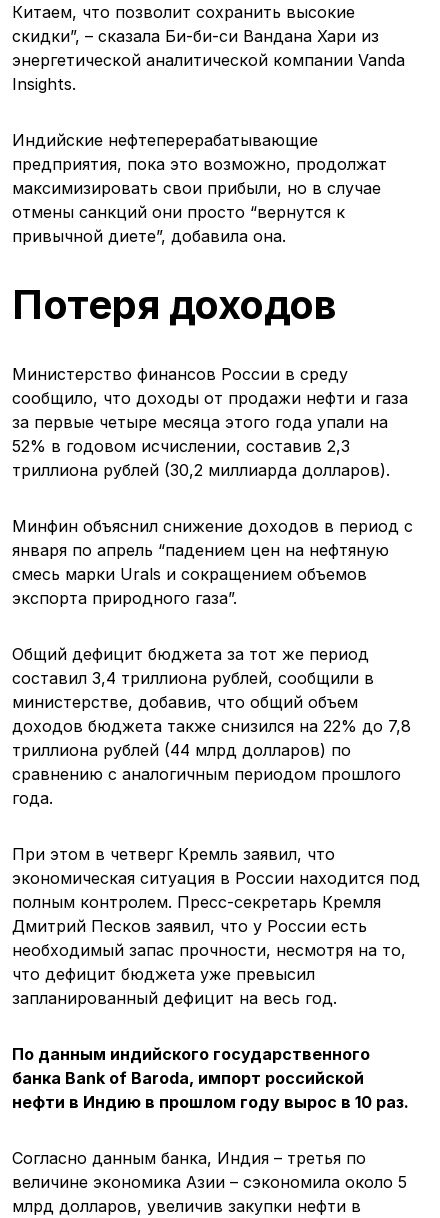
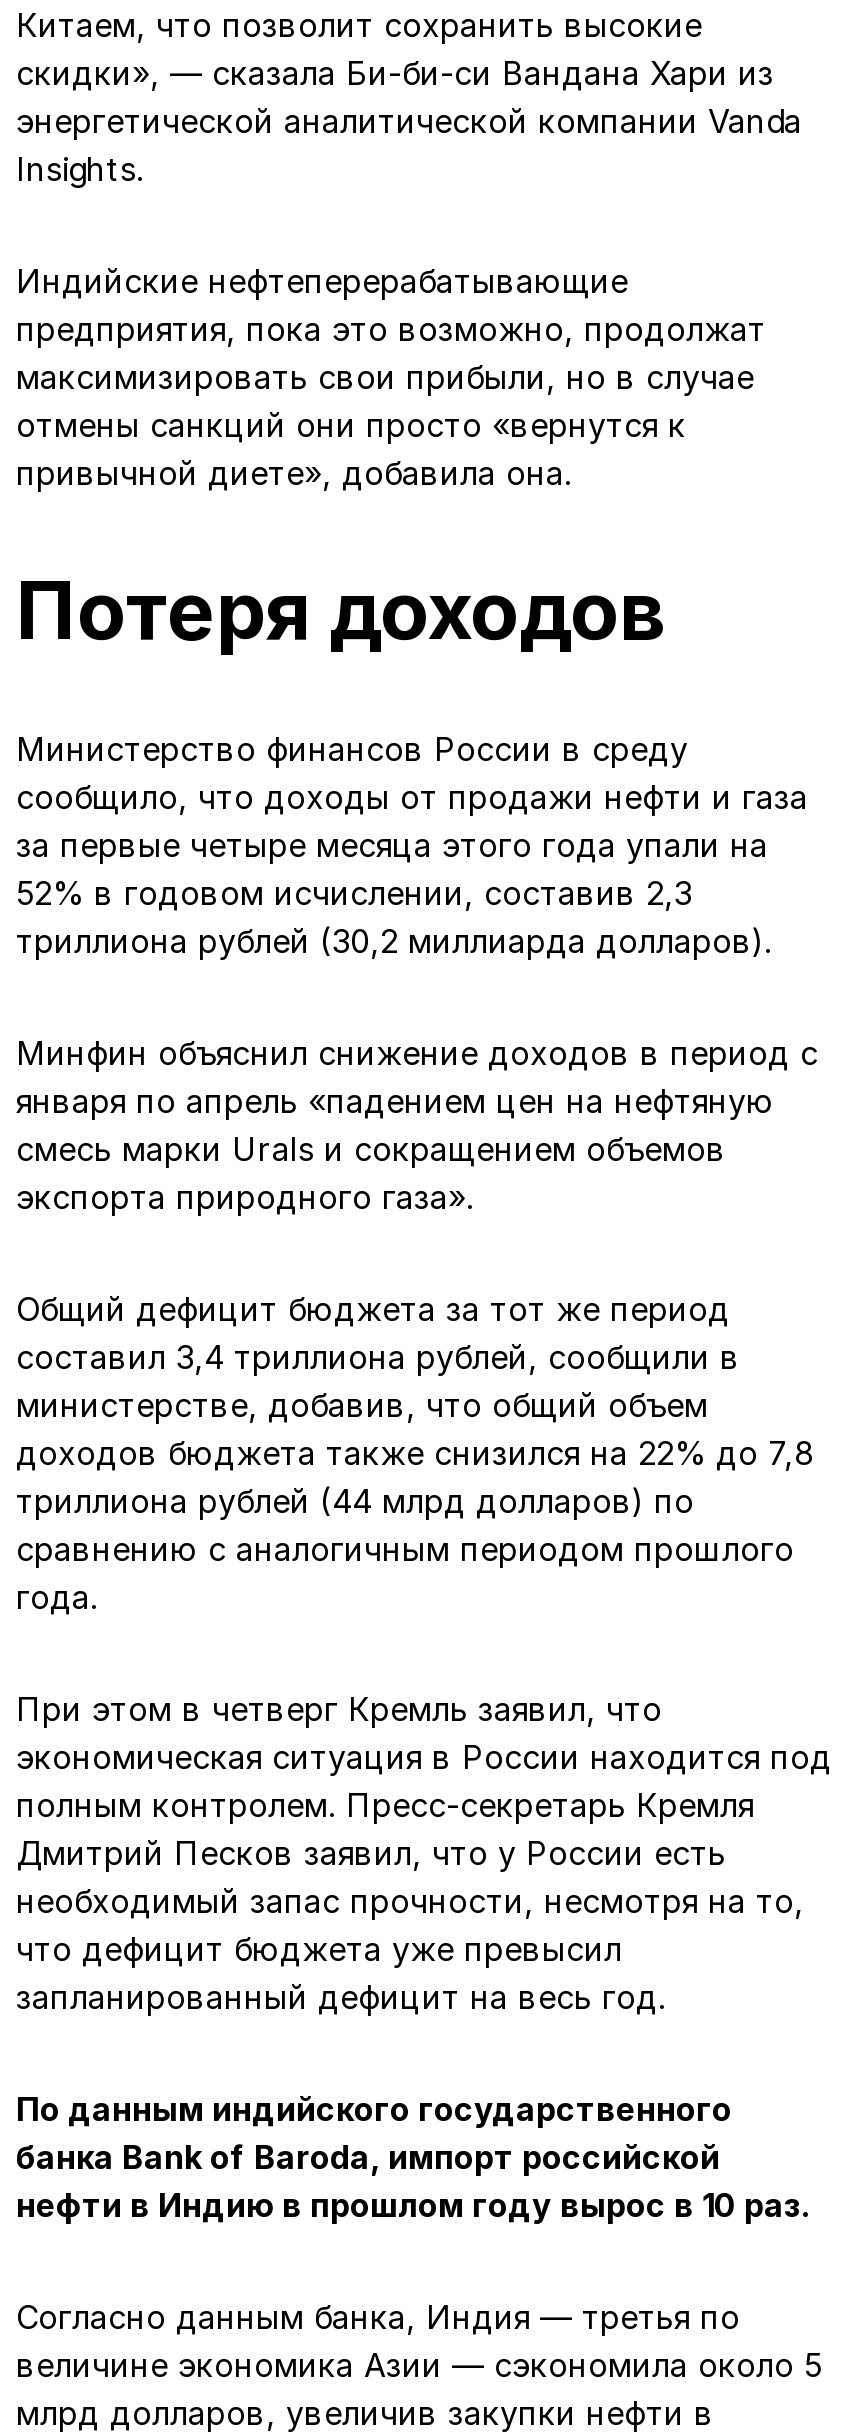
- скидки”, – сказала Би-би-си Вандана Хари из
+ скидки», — сказала Би-би-си Вандана Хари из

- отмены санкций они просто “вернутся к
+ отмены санкций они просто «вернутся к

- привычной диете”, добавила она.
+ привычной диете», добавила она.

- января по апрель “падением цен на нефтяную
+ января по апрель «падением цен на нефтяную

- экспорта природного газа”.
+ экспорта природного газа».

- Согласно данным банка, Индия – третья по
+ Согласно данным банка, Индия — третья по

- величине экономика Азии – сэкономила около 5
+ величине экономика Азии — сэкономила около 5
